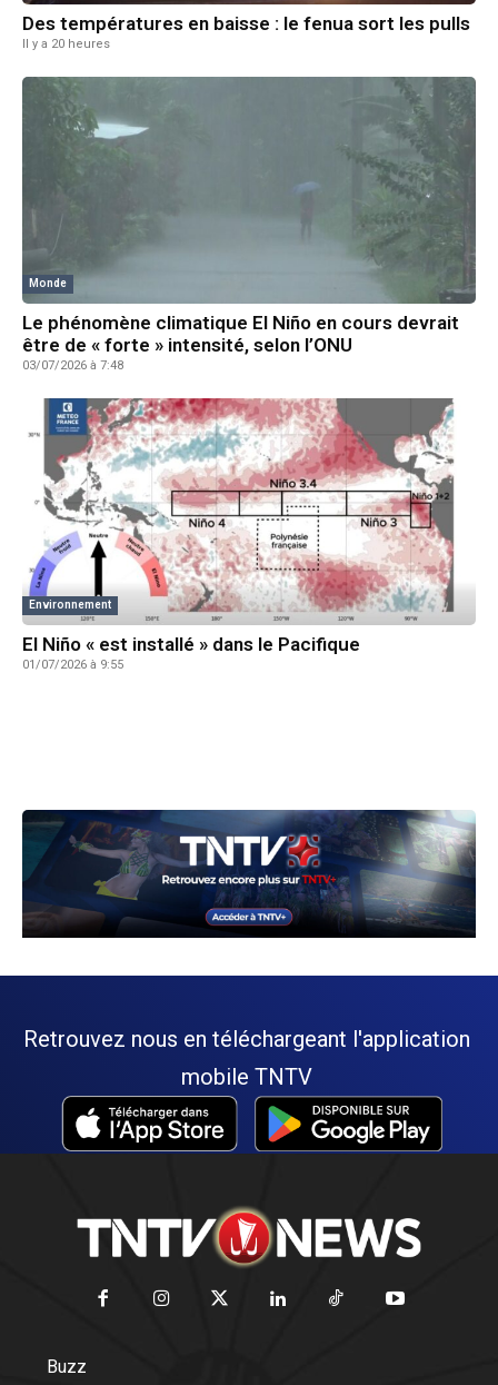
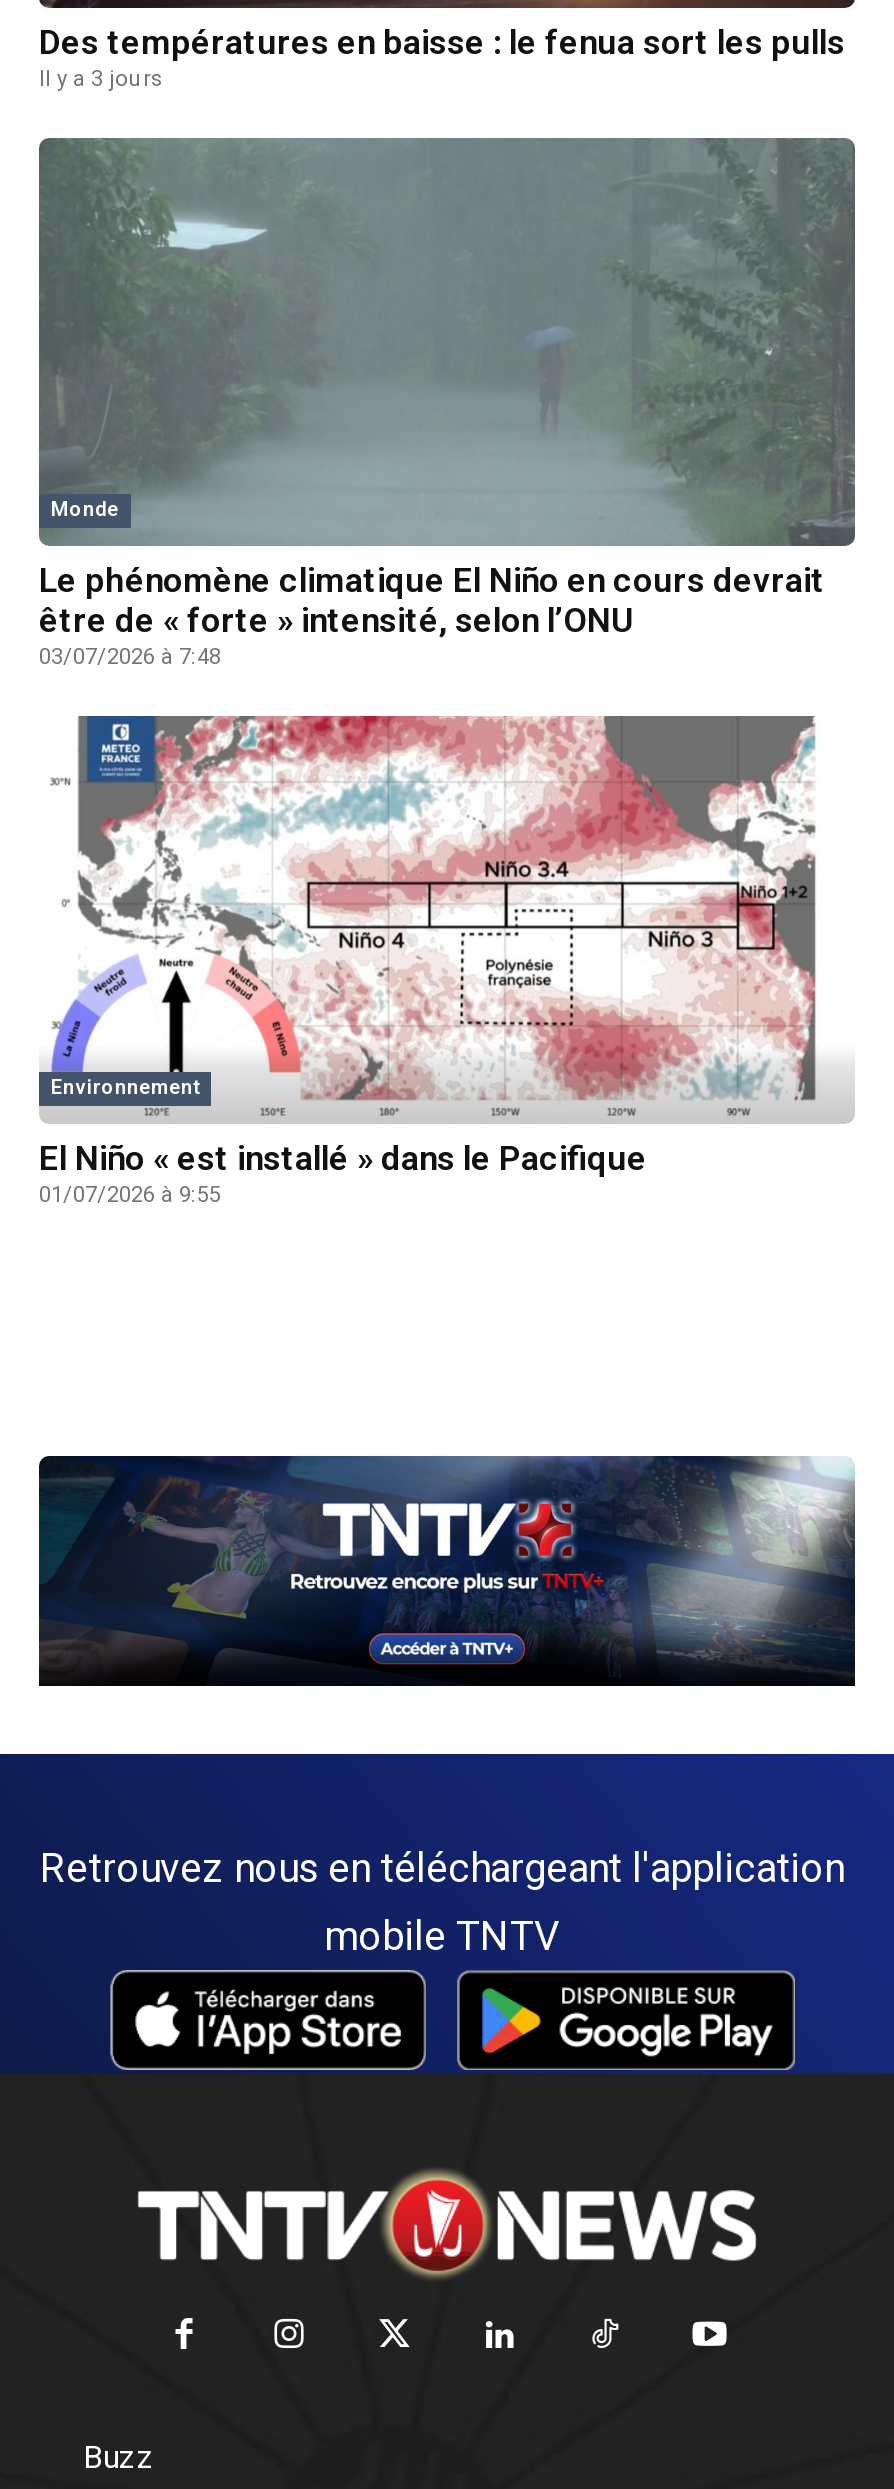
- Il y a 20 heures
+ Il y a 3 jours
